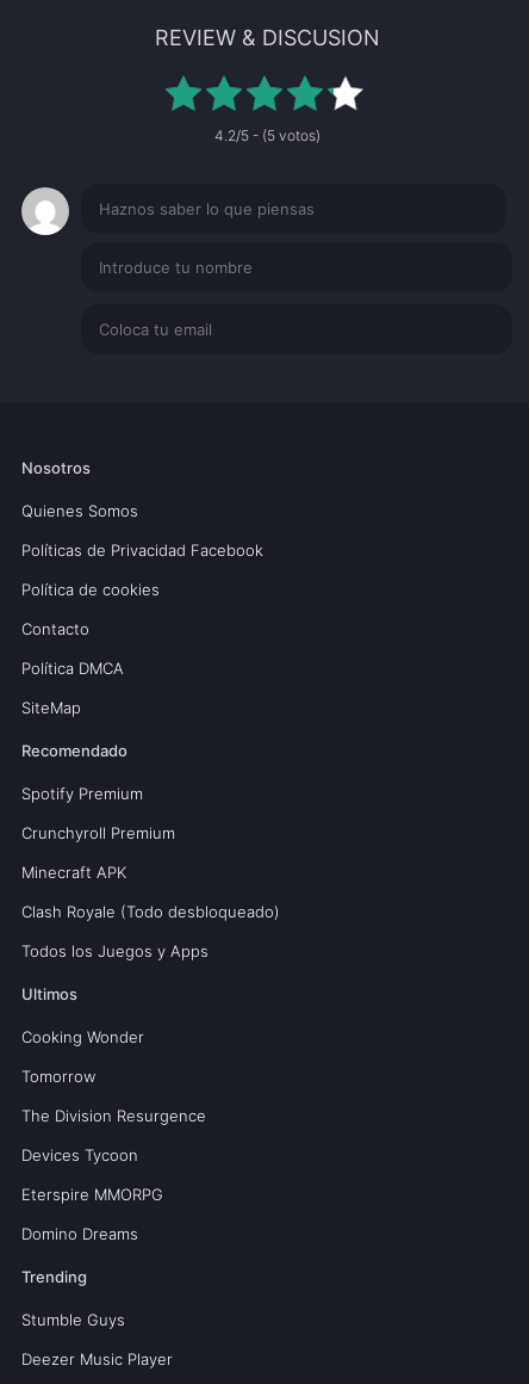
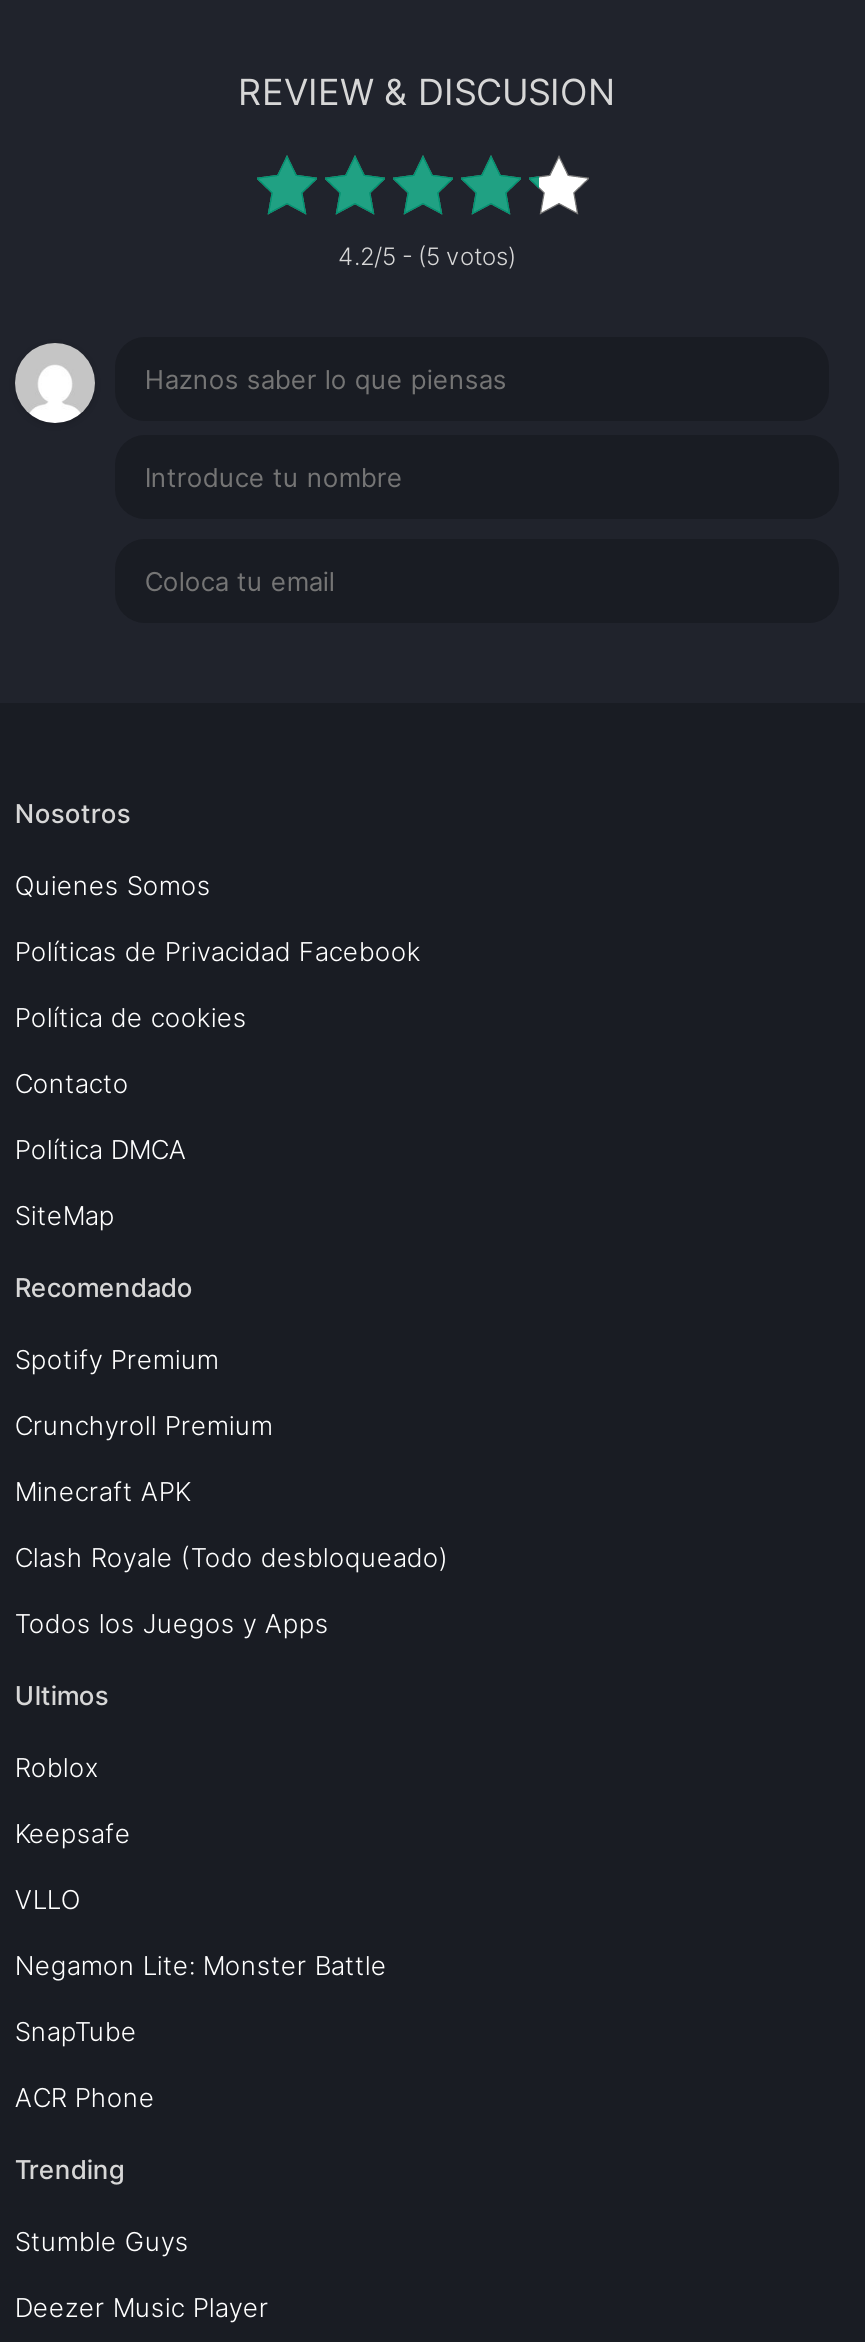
- Cooking Wonder
+ Roblox

- Tomorrow
+ Keepsafe

- The Division Resurgence
+ VLLO

- Devices Tycoon
+ Negamon Lite: Monster Battle

- Eterspire MMORPG
+ SnapTube

- Domino Dreams
+ ACR Phone
